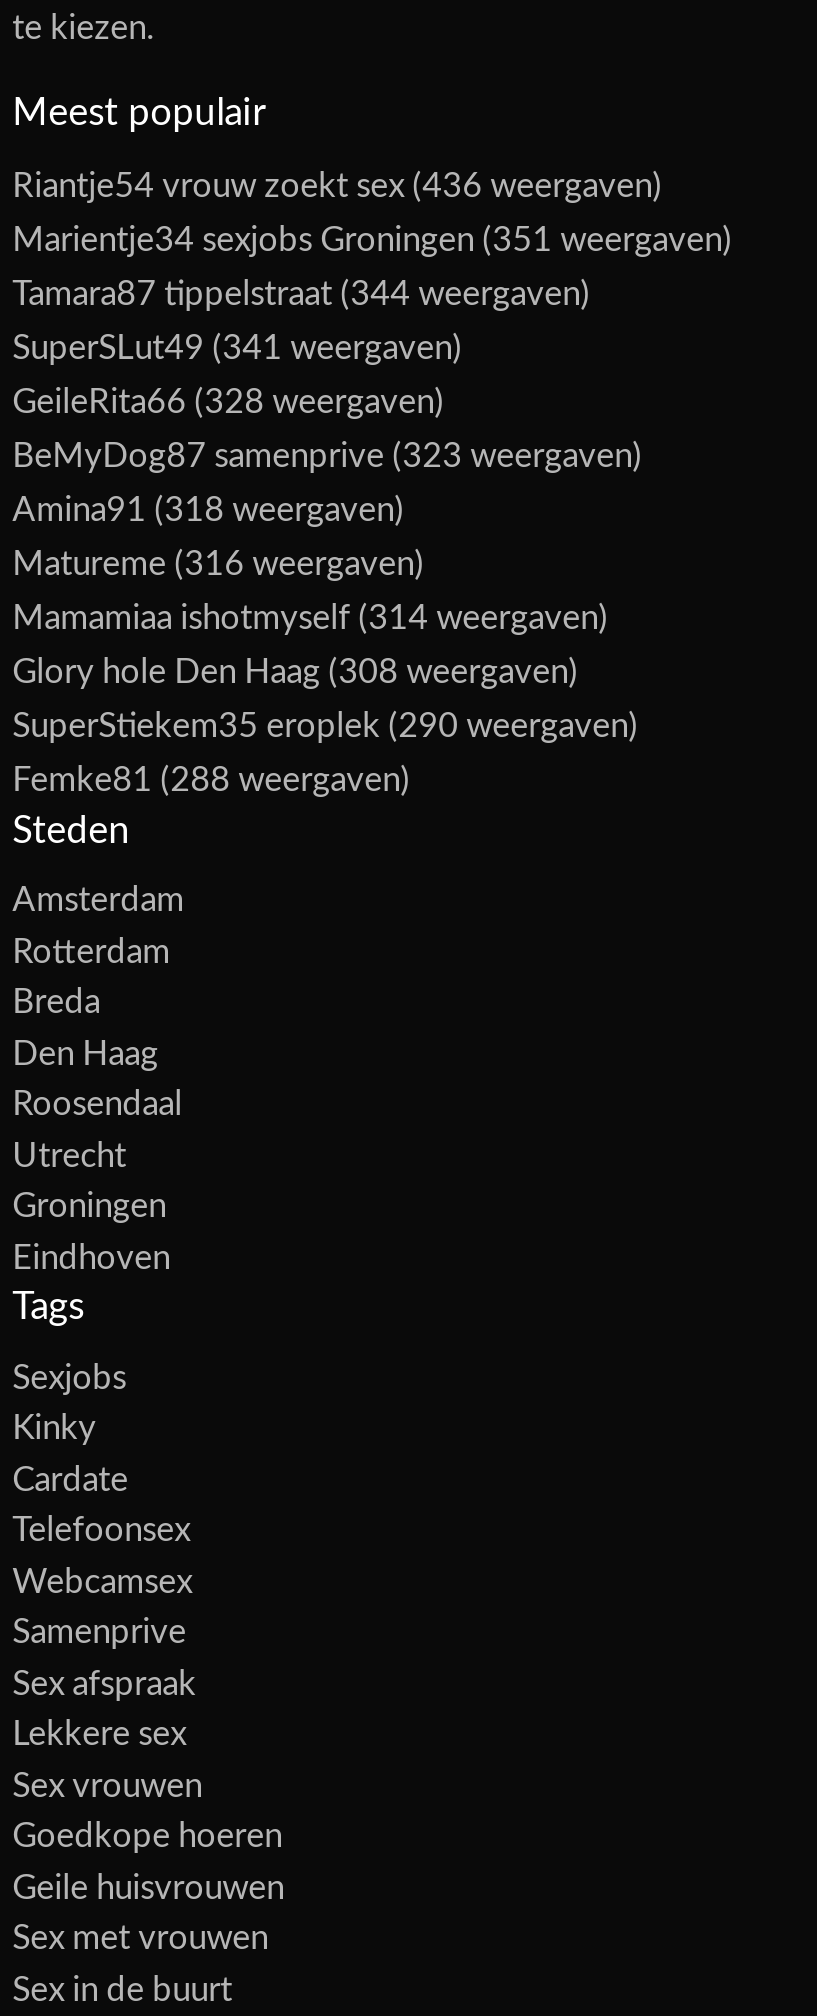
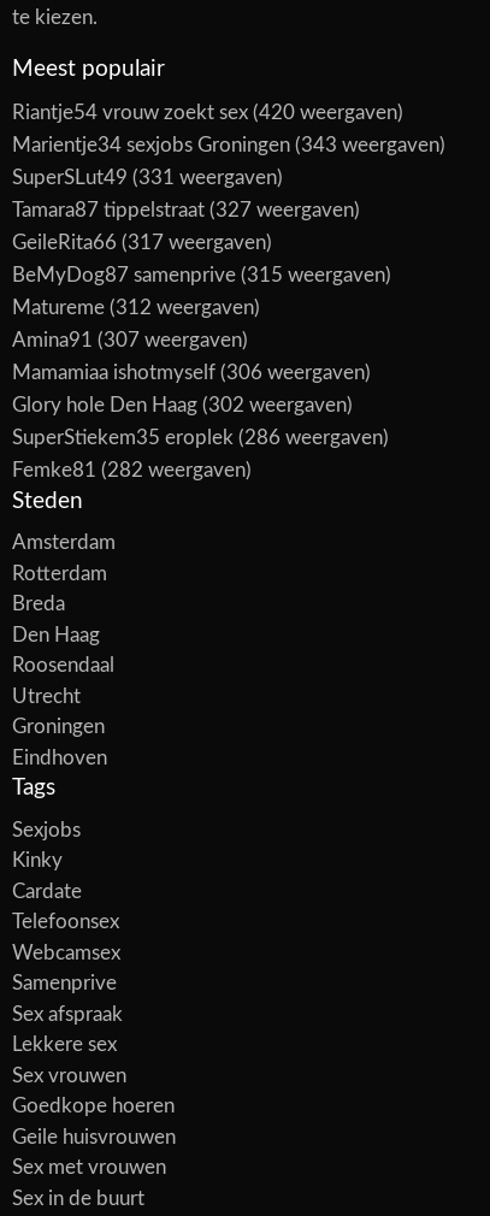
- Riantje54 vrouw zoekt sex (436 weergaven)
+ Riantje54 vrouw zoekt sex (420 weergaven)

- Marientje34 sexjobs Groningen (351 weergaven)
+ Marientje34 sexjobs Groningen (343 weergaven)

- Tamara87 tippelstraat (344 weergaven)
+ SuperSLut49 (331 weergaven)

- SuperSLut49 (341 weergaven)
+ Tamara87 tippelstraat (327 weergaven)

- GeileRita66 (328 weergaven)
+ GeileRita66 (317 weergaven)

- BeMyDog87 samenprive (323 weergaven)
+ BeMyDog87 samenprive (315 weergaven)

- Amina91 (318 weergaven)
+ Matureme (312 weergaven)

- Matureme (316 weergaven)
+ Amina91 (307 weergaven)

- Mamamiaa ishotmyself (314 weergaven)
+ Mamamiaa ishotmyself (306 weergaven)

- Glory hole Den Haag (308 weergaven)
+ Glory hole Den Haag (302 weergaven)

- SuperStiekem35 eroplek (290 weergaven)
+ SuperStiekem35 eroplek (286 weergaven)

- Femke81 (288 weergaven)
+ Femke81 (282 weergaven)
